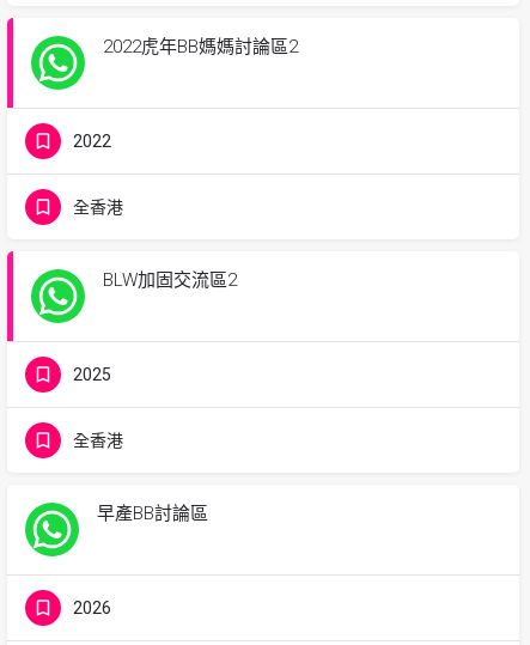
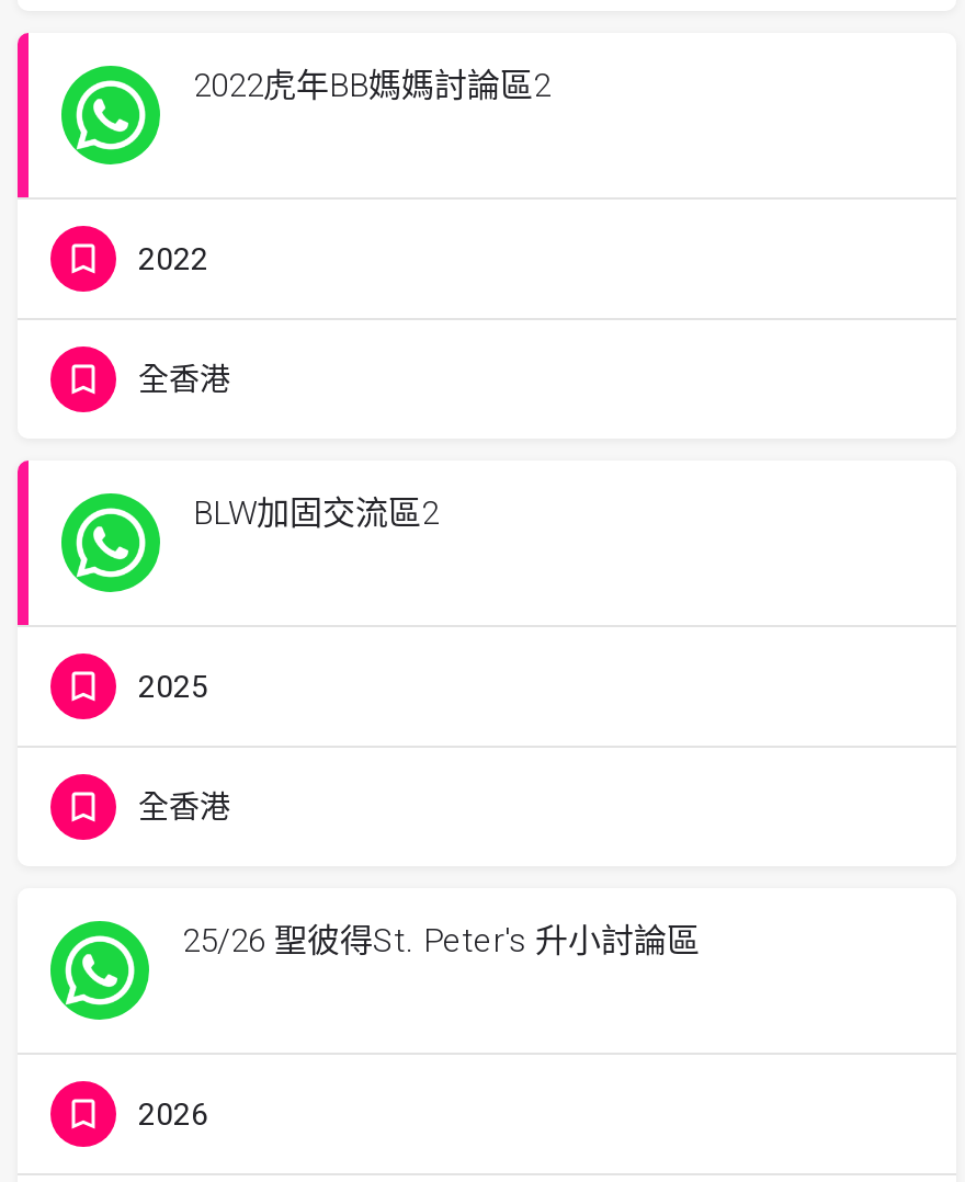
- 早產BB討論區
+ 25/26 聖彼得St. Peter's 升小討論區
